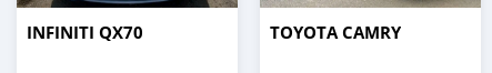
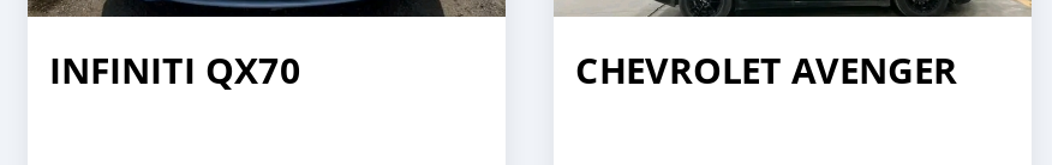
- TOYOTA CAMRY
+ CHEVROLET AVENGER
